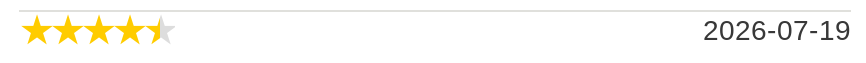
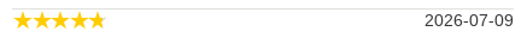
- 2026-07-19
+ 2026-07-09
